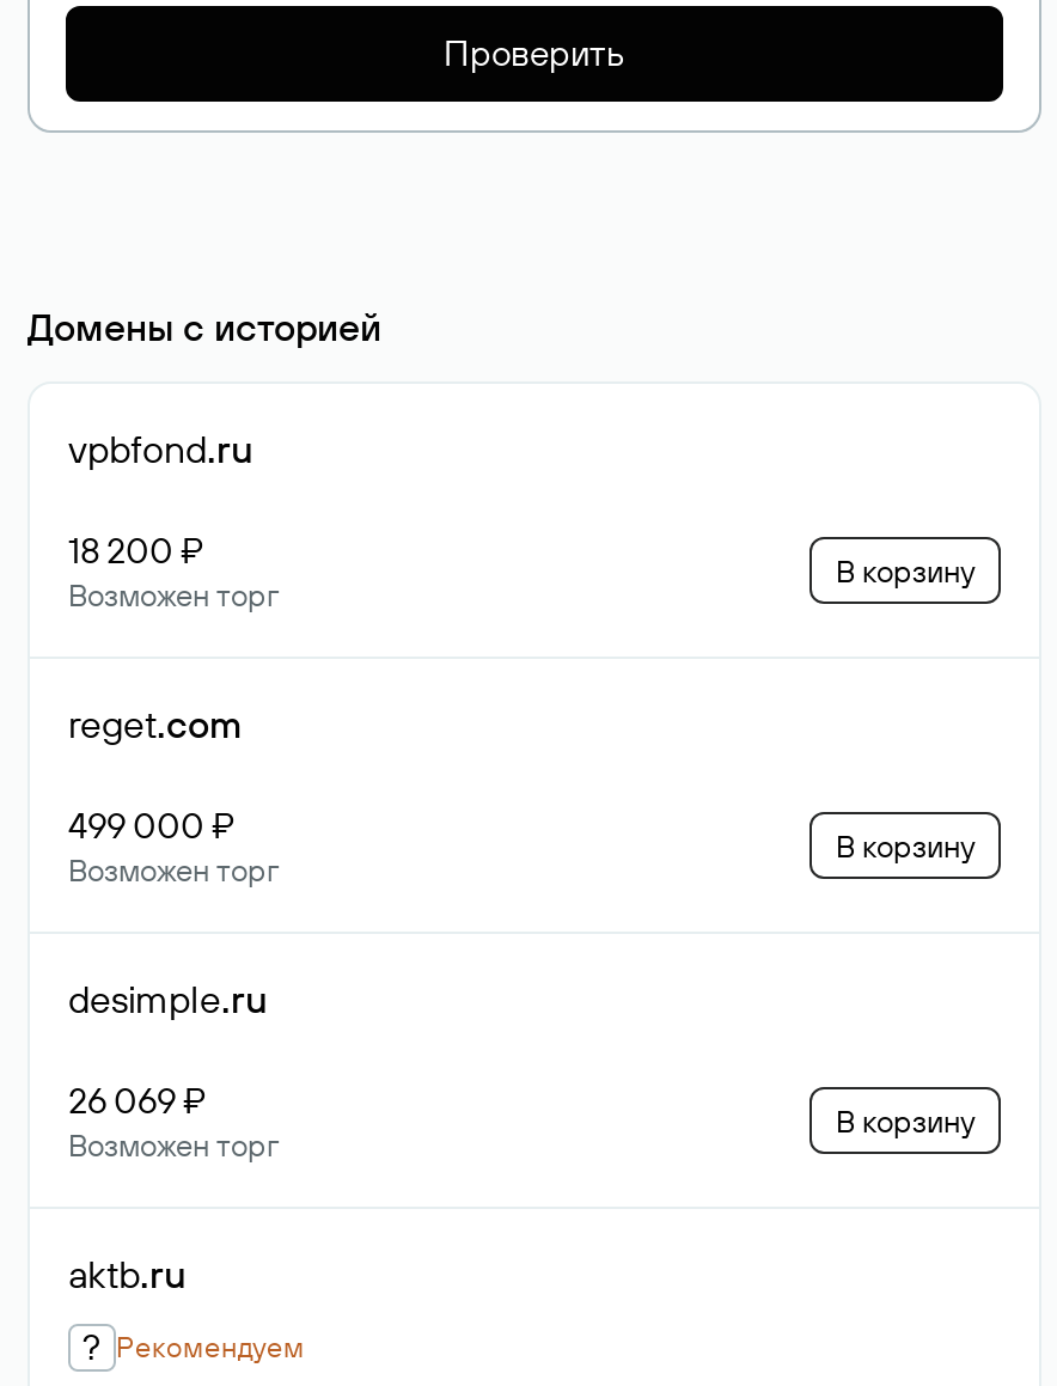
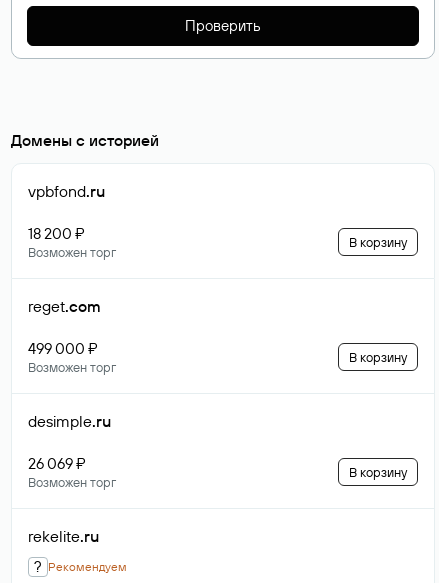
- aktb.ru
+ rekelite.ru
